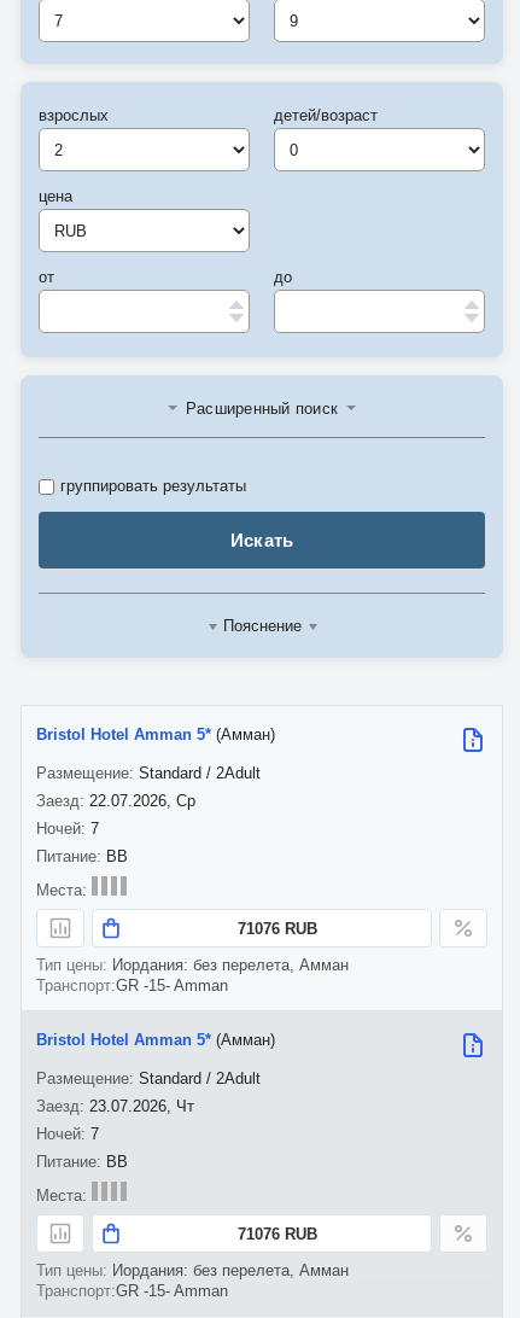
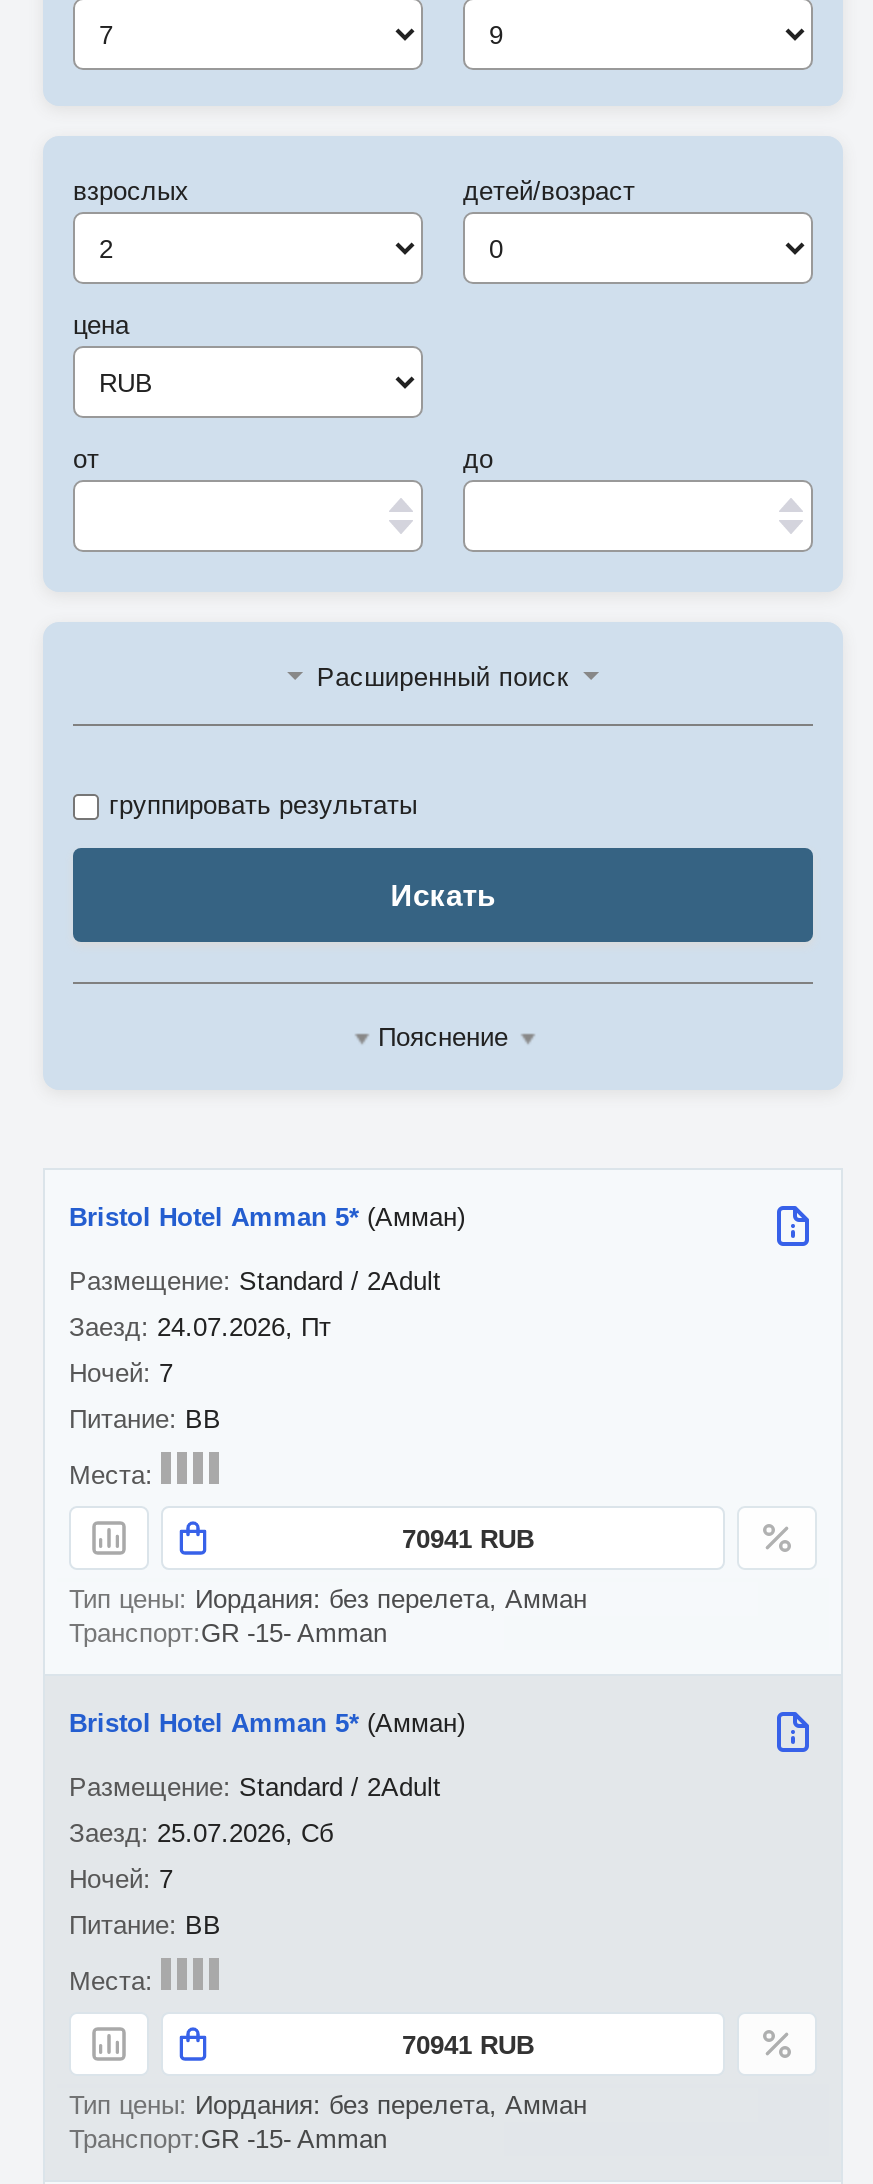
- 22.07.2026, Ср
+ 24.07.2026, Пт

- 71076 RUB
+ 70941 RUB

- 23.07.2026, Чт
+ 25.07.2026, Сб

- 71076 RUB
+ 70941 RUB
